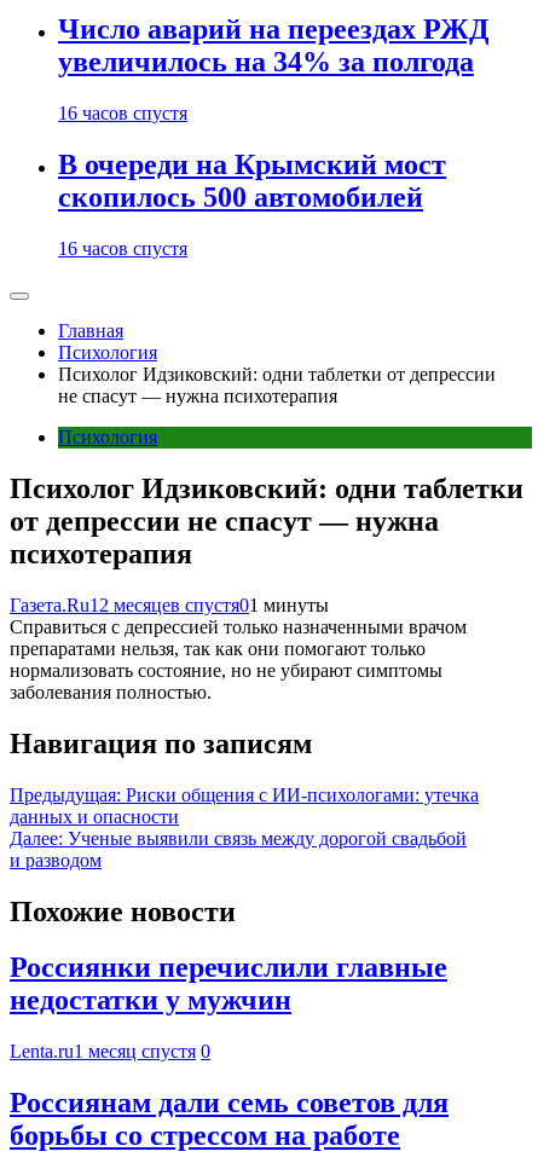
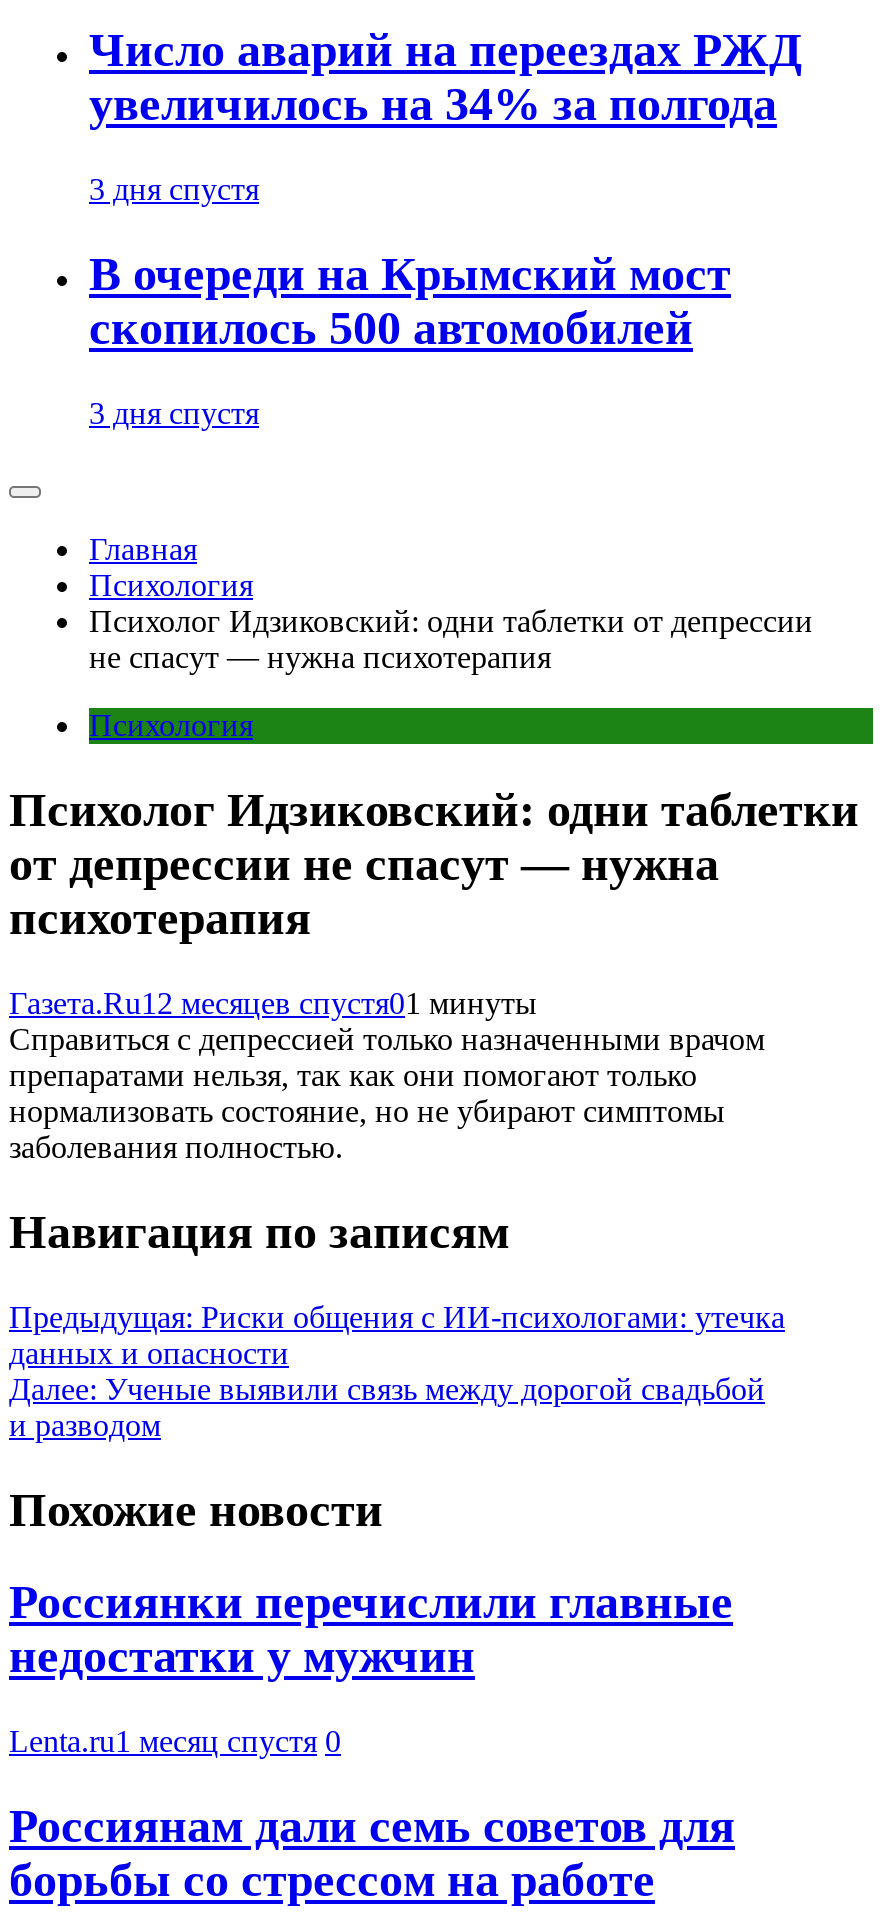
- 16 часов спустя
+ 3 дня спустя

- 16 часов спустя
+ 3 дня спустя
